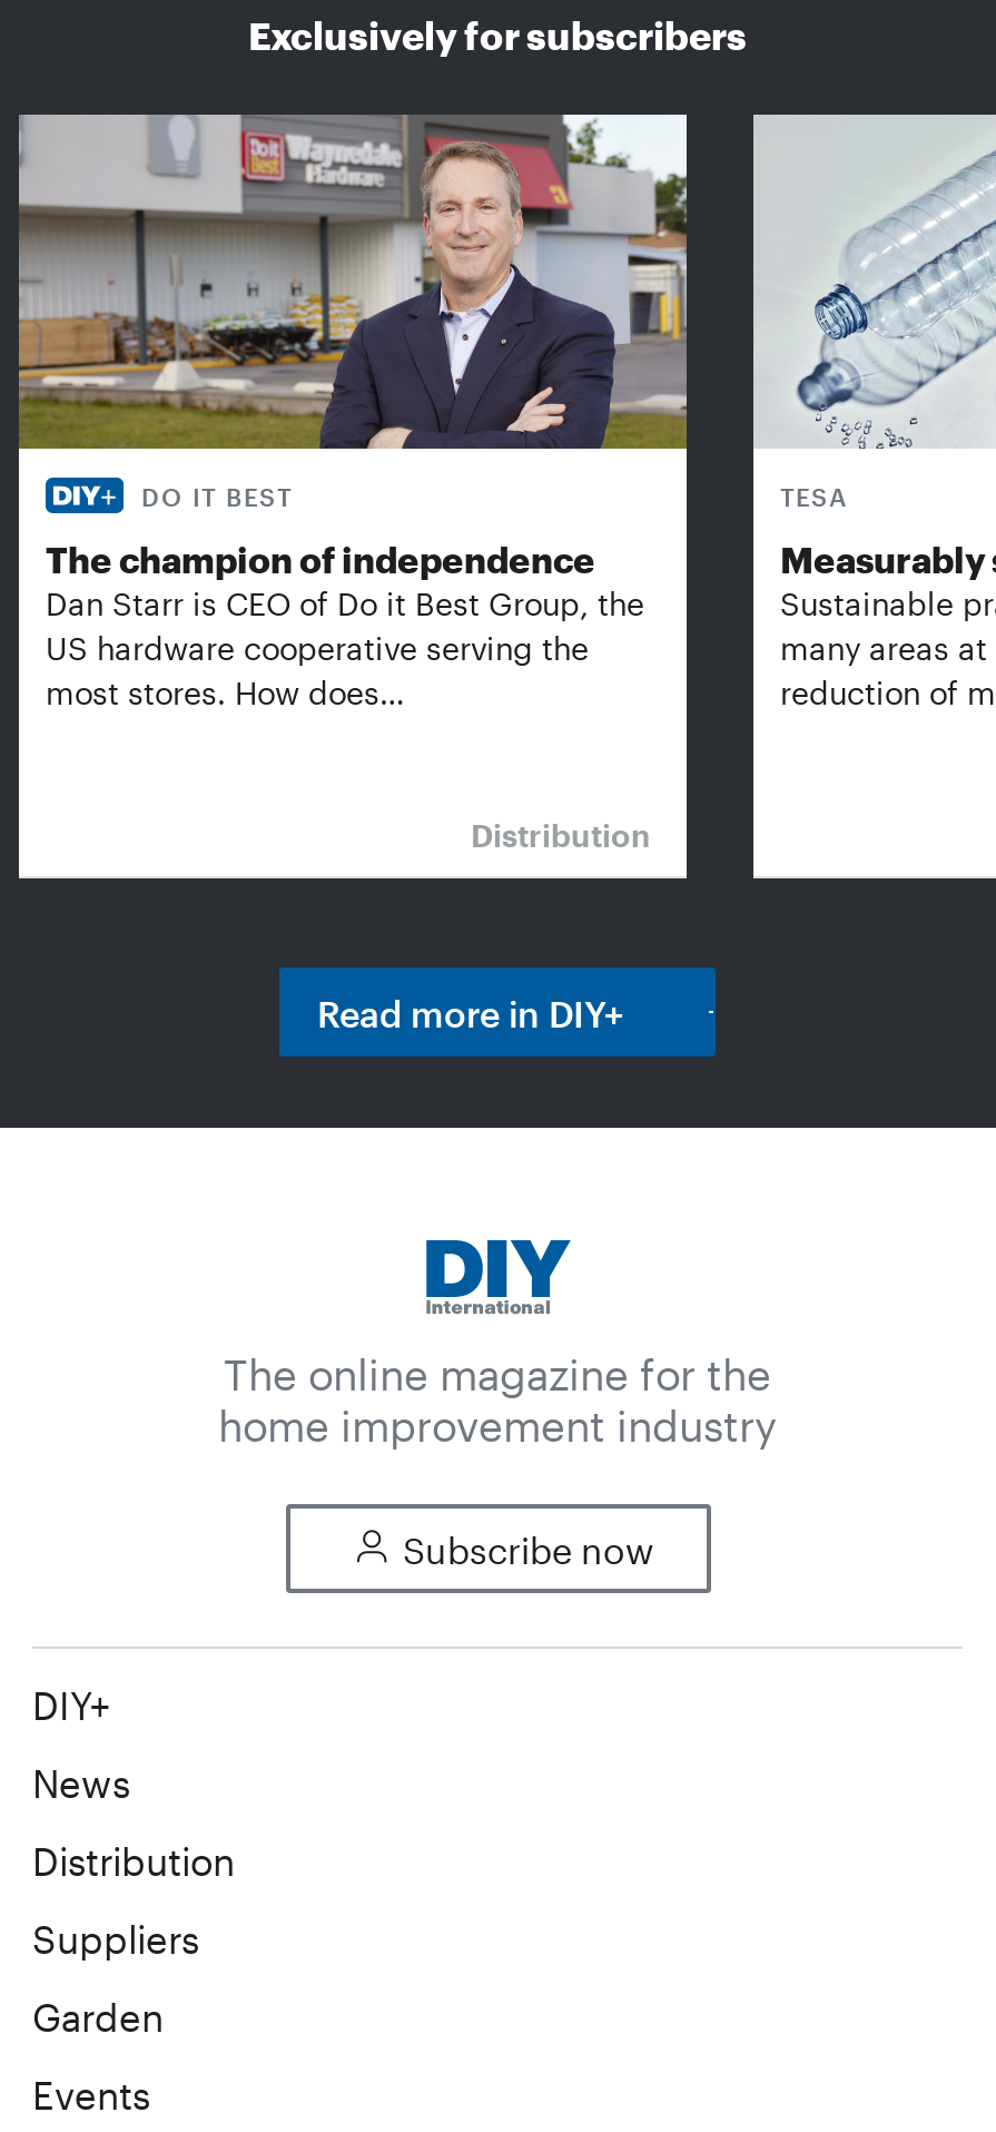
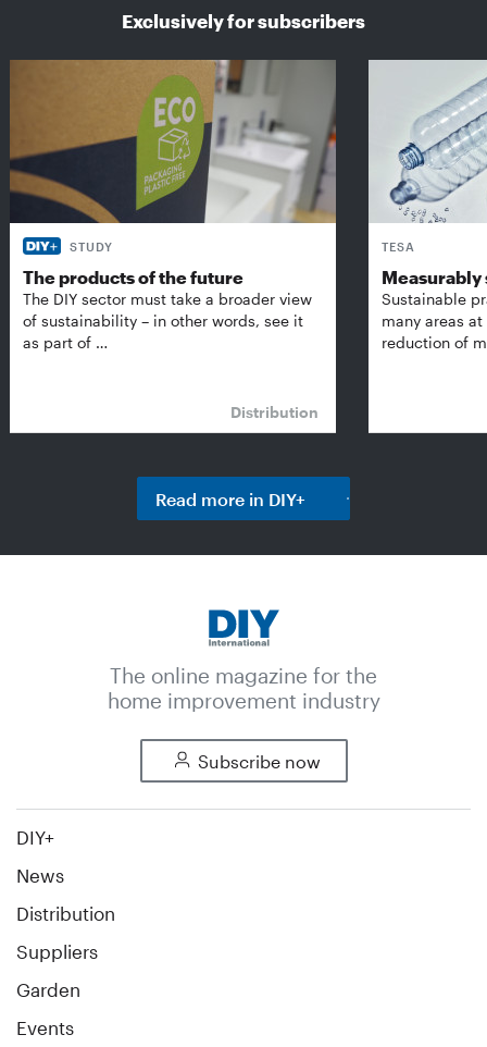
- [image]
- DO IT BEST
+ [image]
+ STUDY

- The champion of independence
- Dan Starr is CEO of Do it Best Group, the
- US hardware cooperative serving the
- most stores. How does…
+ The products of the future
+ The DIY sector must take a broader view
+ of sustainability – in other words, see it
+ as part of …
